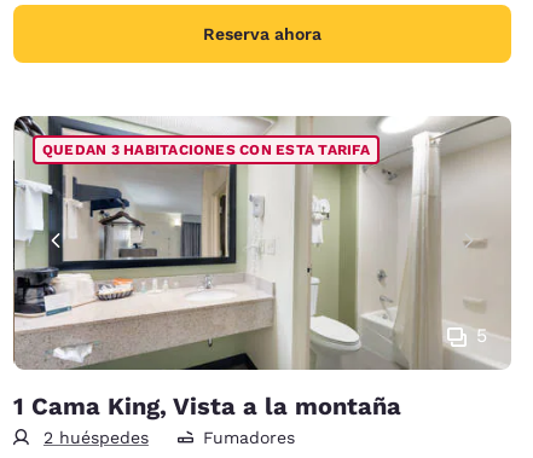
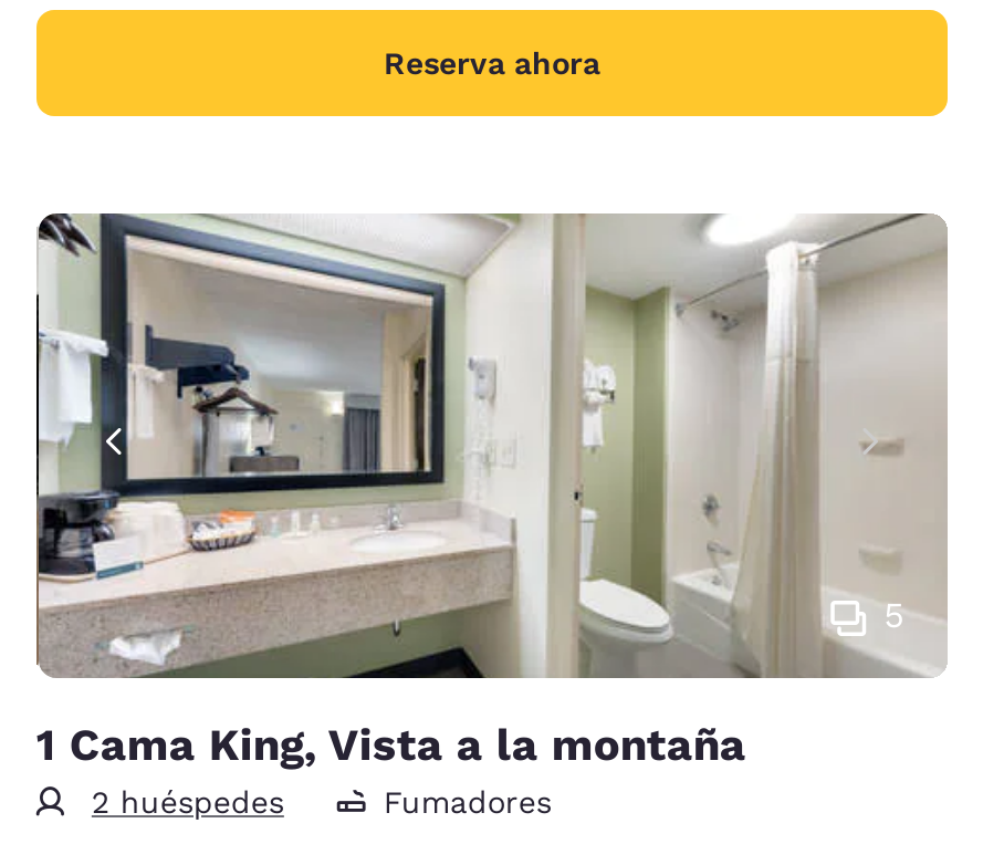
- QUEDAN 3 HABITACIONES CON ESTA TARIFA
